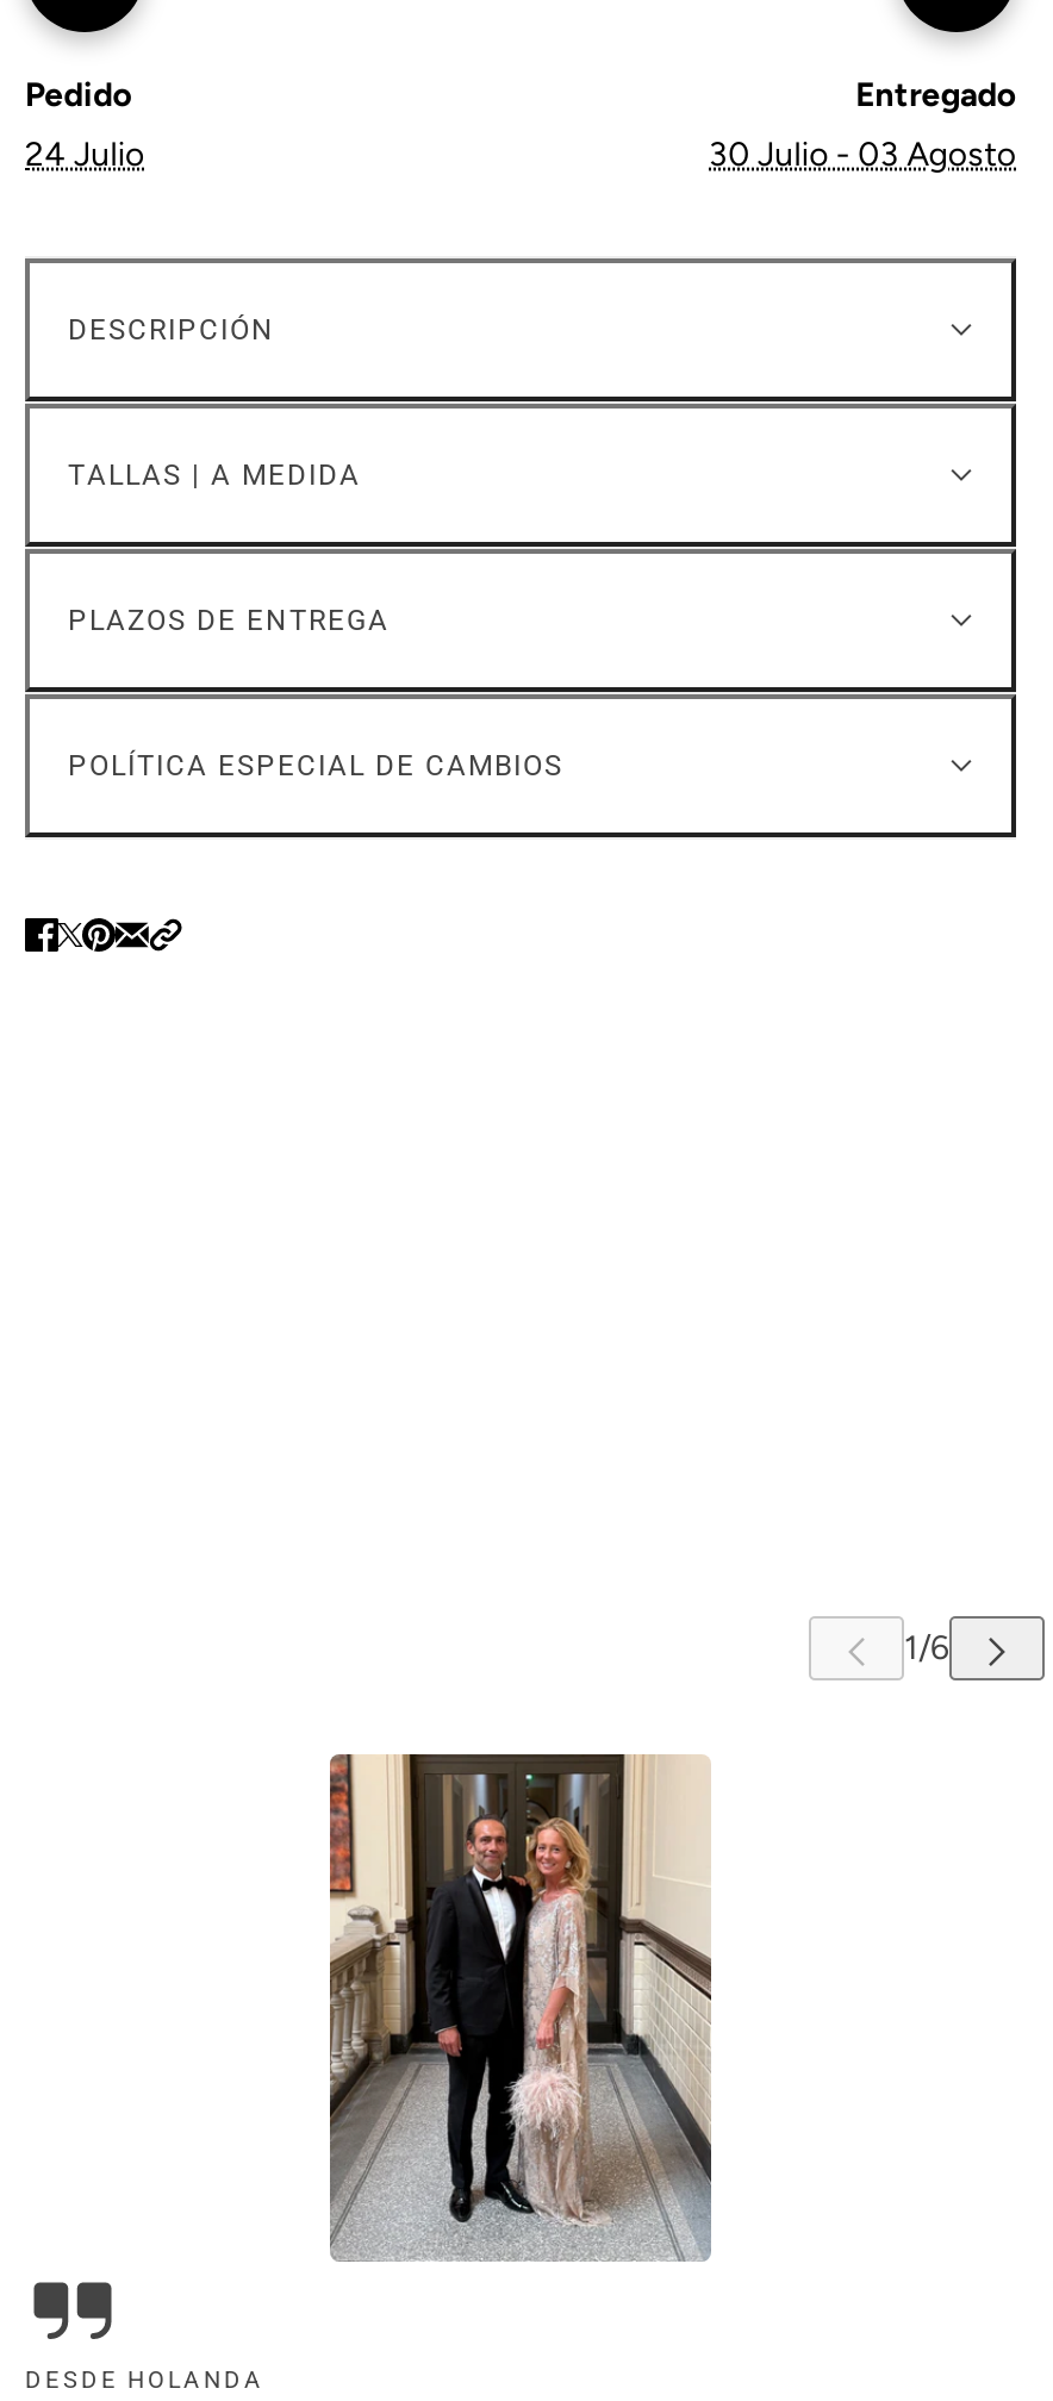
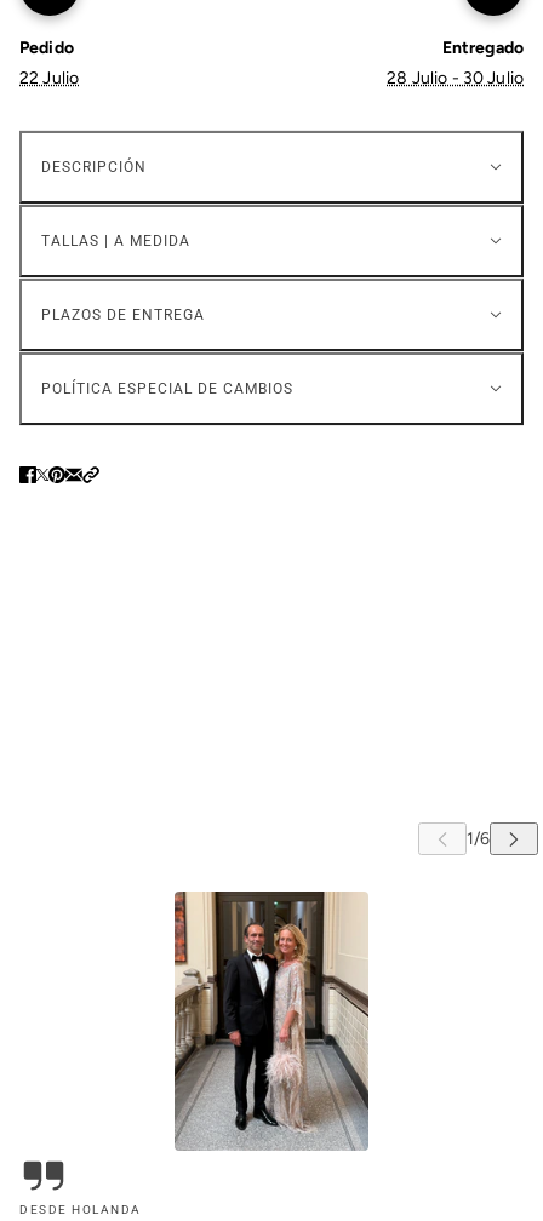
- 24 Julio
+ 22 Julio

- 30 Julio - 03 Agosto
+ 28 Julio - 30 Julio
